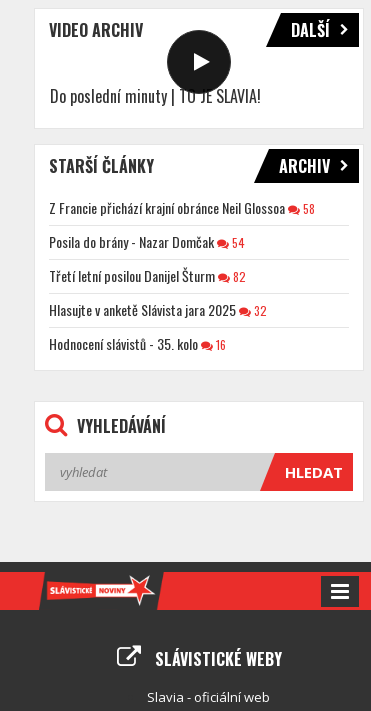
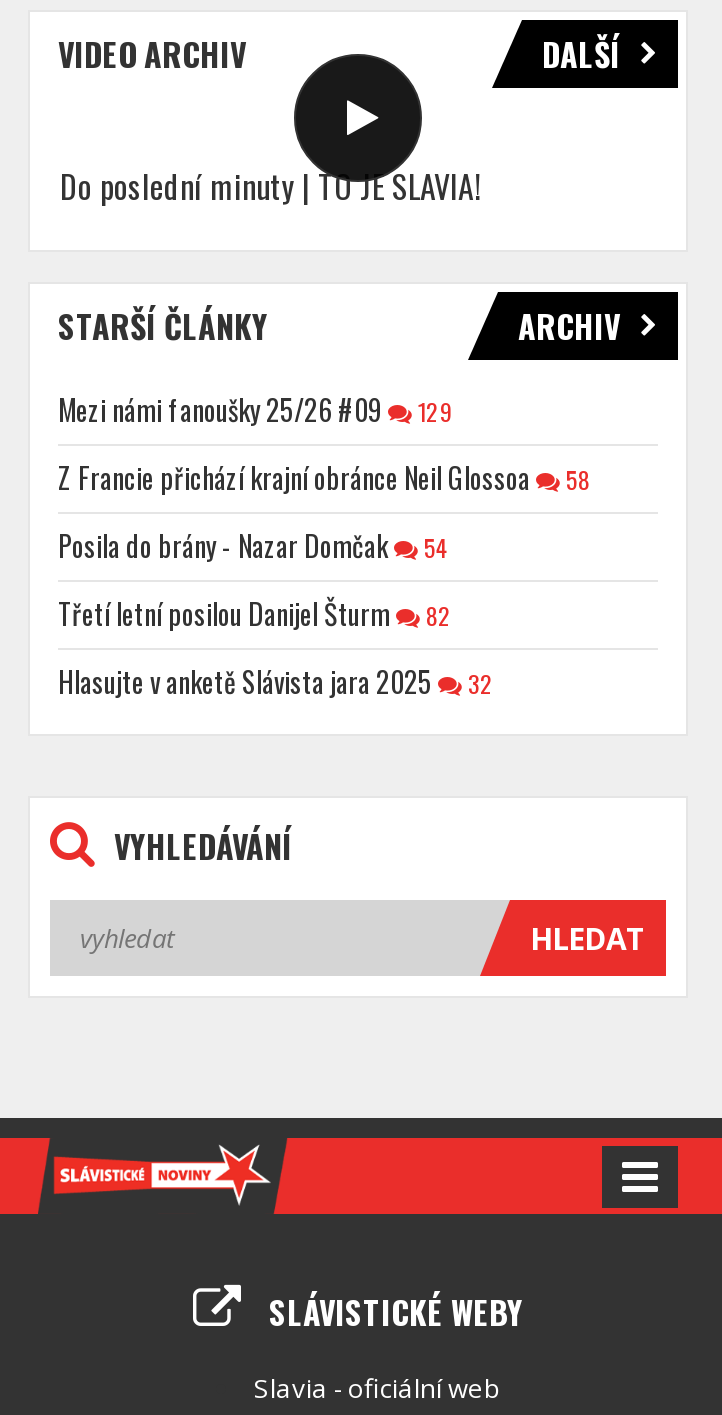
+ Mezi námi fanoušky 25/26 #09
+ 129

moved down: Z Francie přichází krajní obránce Neil Glossoa | 58 | Posila do brány - Nazar Domčak | 54 | Třetí letní posilou Danijel Šturm | 82 | Hlasujte v anketě Slávista jara 2025 | 32

- Hodnocení slávistů - 35. kolo
- 16
